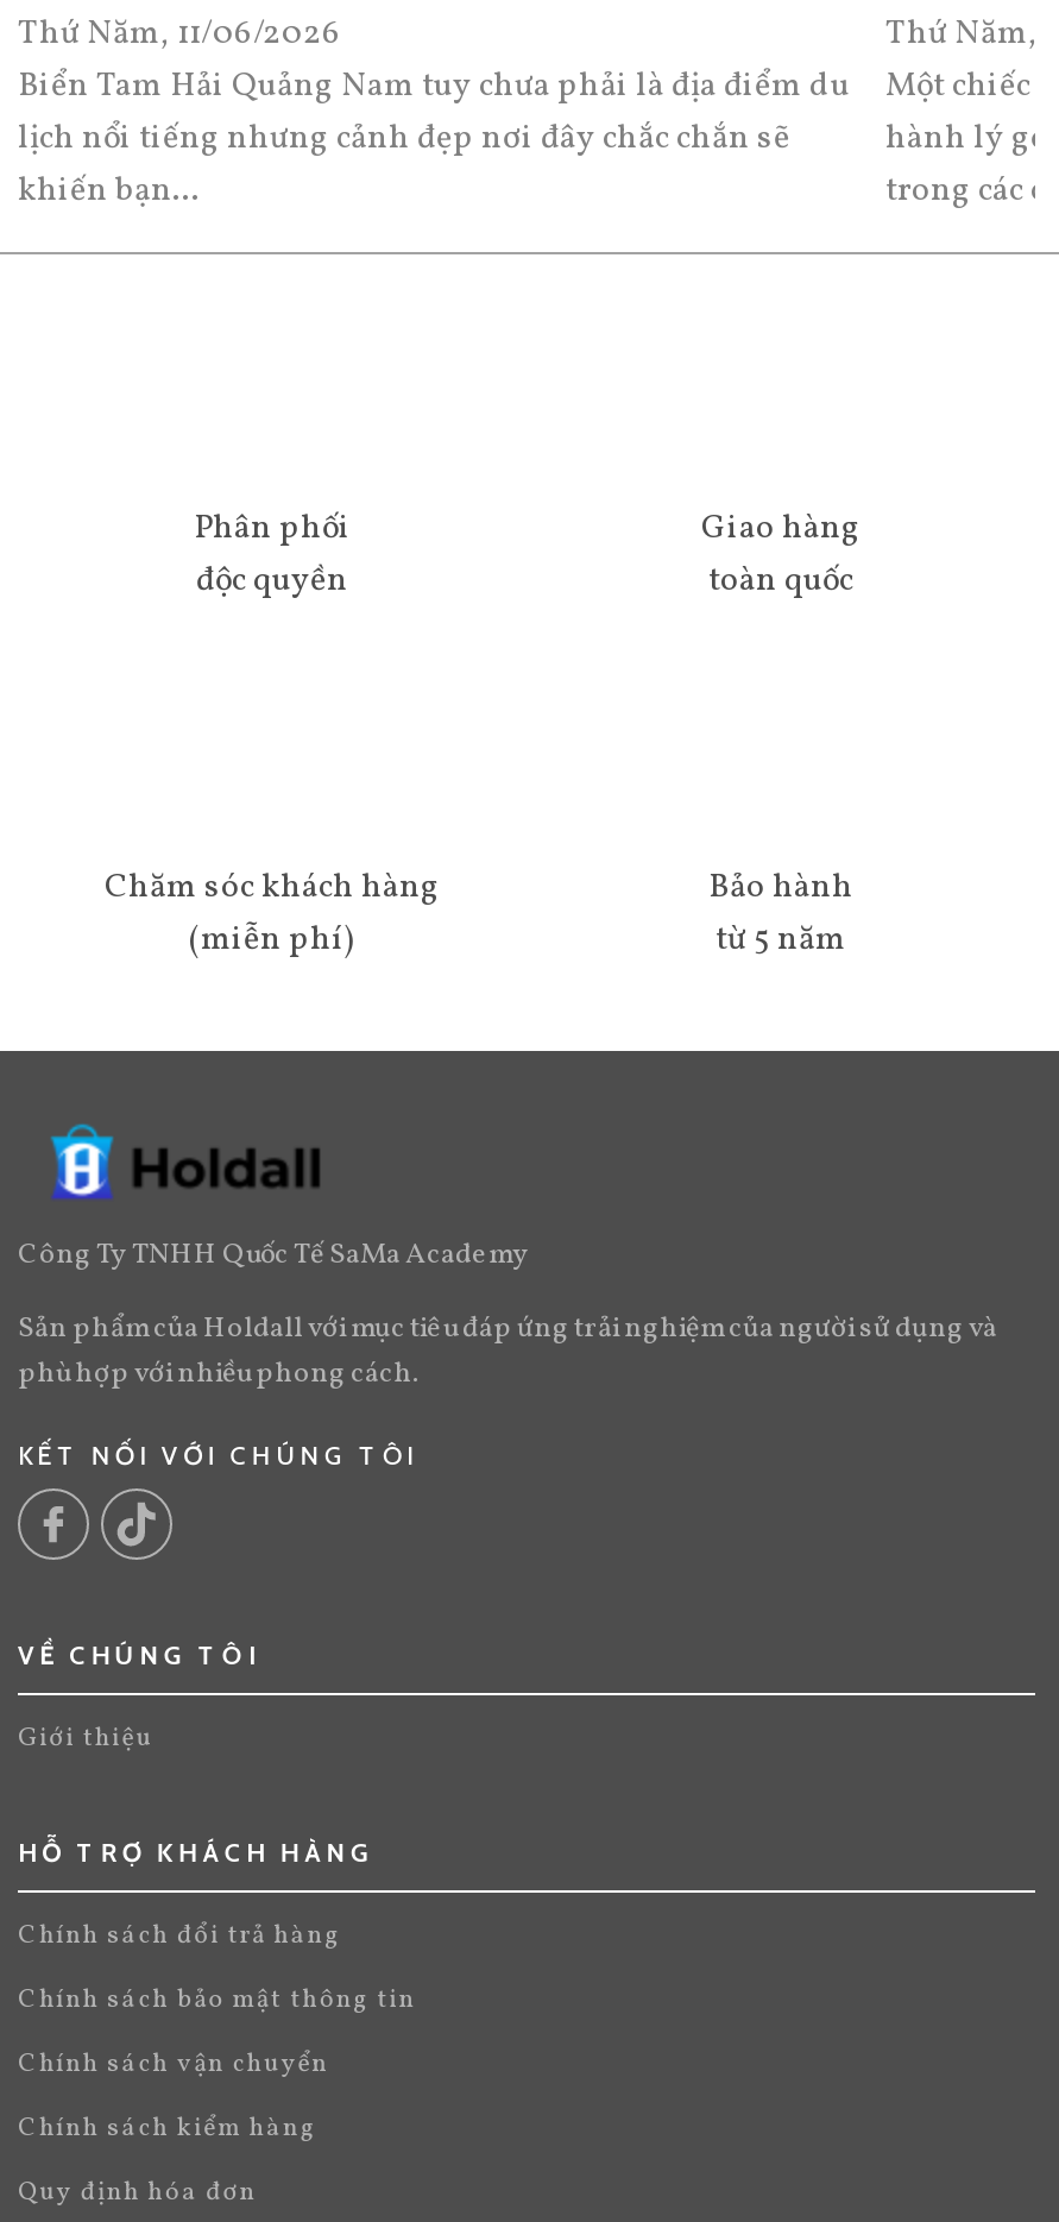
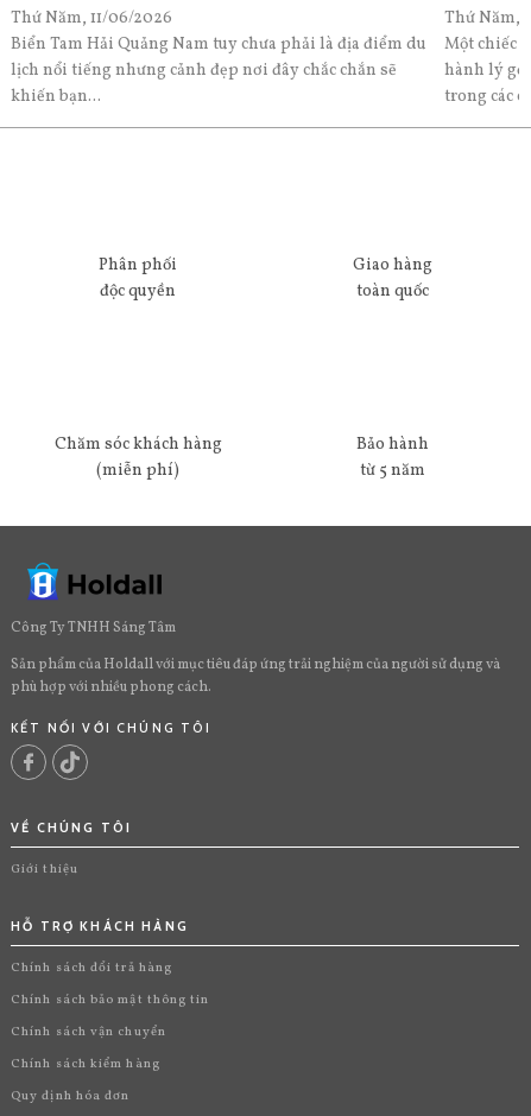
- Công Ty TNHH Quốc Tế SaMa Academy
+ Công Ty TNHH Sáng Tâm
